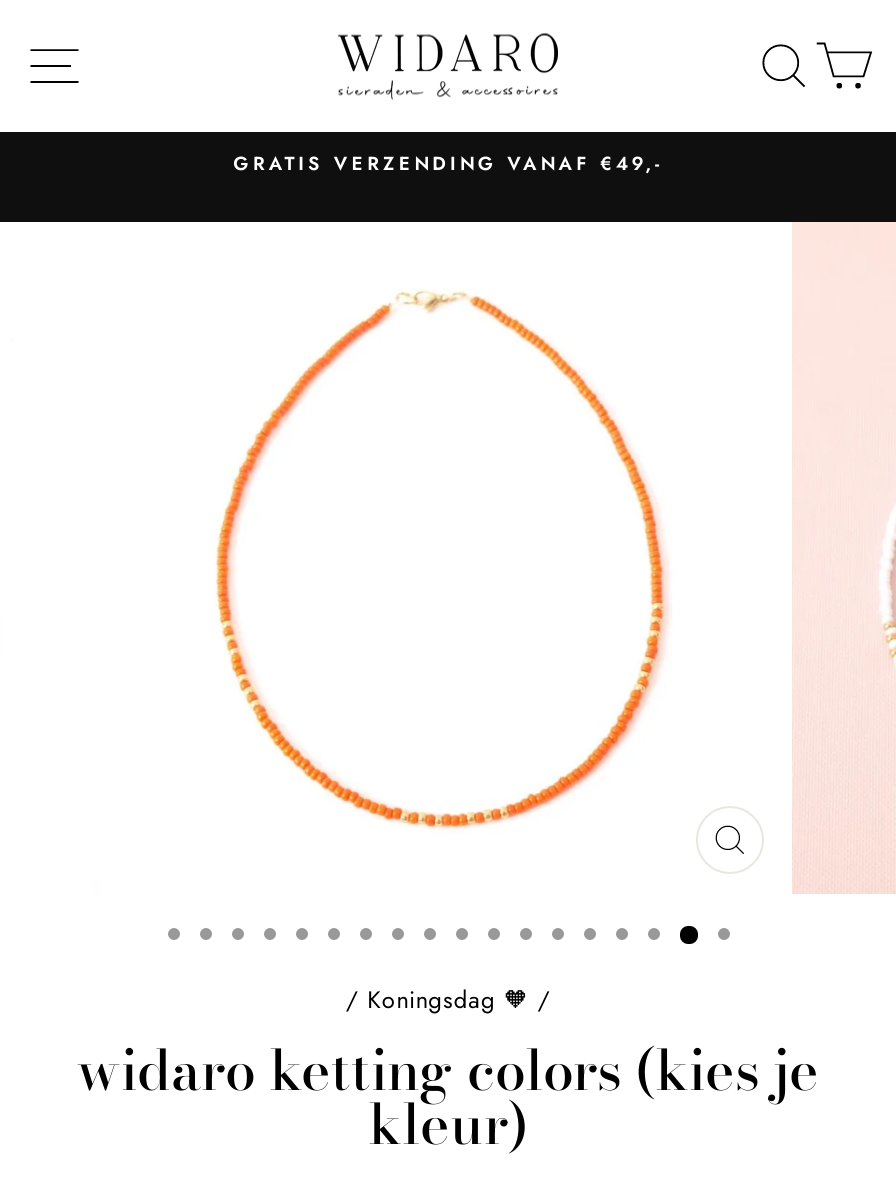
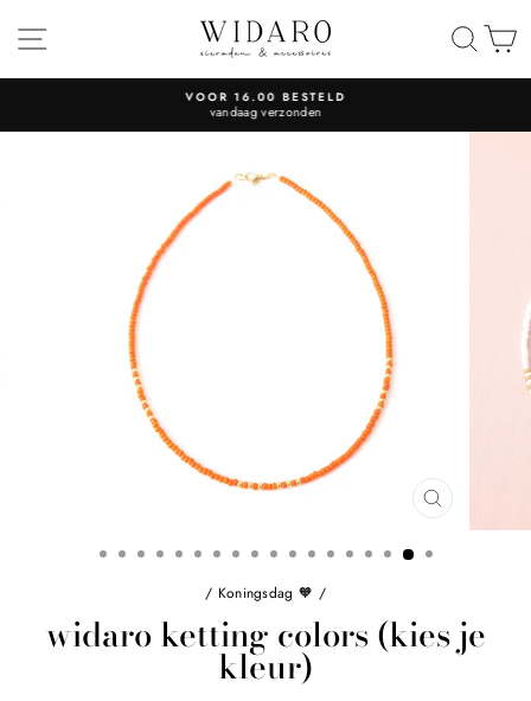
- GRATIS VERZENDING VANAF €49,-
+ VOOR 16.00 BESTELD
+ vandaag verzonden
